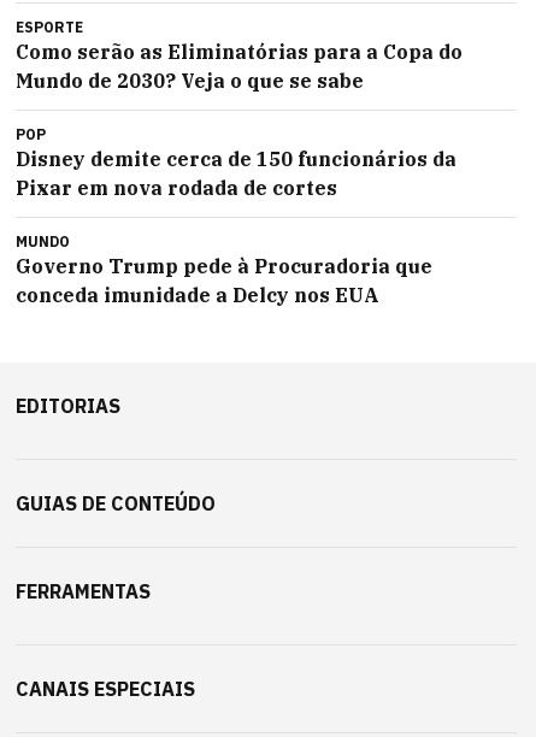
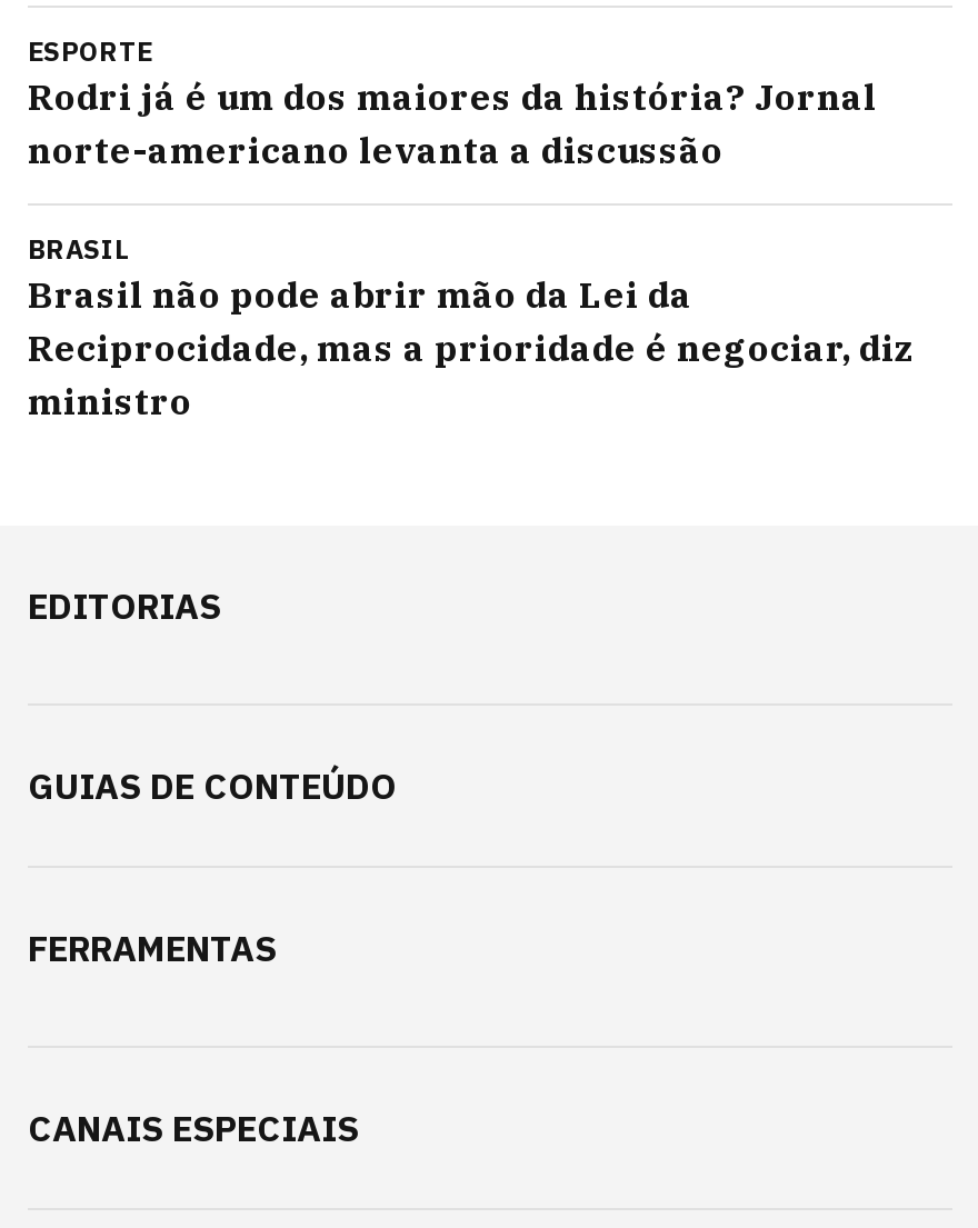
- Como serão as Eliminatórias para a Copa do
- Mundo de 2030? Veja o que se sabe
- POP
- Disney demite cerca de 150 funcionários da
- Pixar em nova rodada de cortes
- MUNDO
- Governo Trump pede à Procuradoria que
- conceda imunidade a Delcy nos EUA
+ Rodri já é um dos maiores da história? Jornal
+ norte-americano levanta a discussão
+ BRASIL
+ Brasil não pode abrir mão da Lei da
+ Reciprocidade, mas a prioridade é negociar, diz
+ ministro
